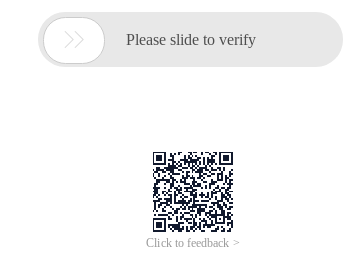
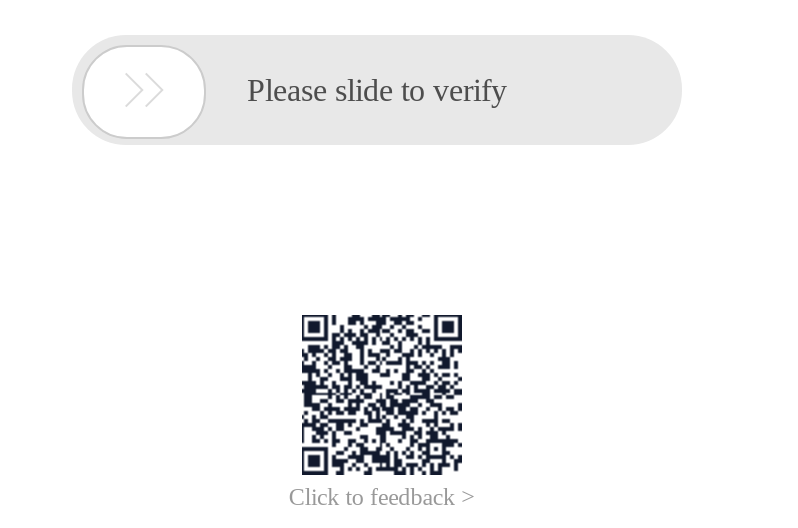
- [image]
+ [image]
